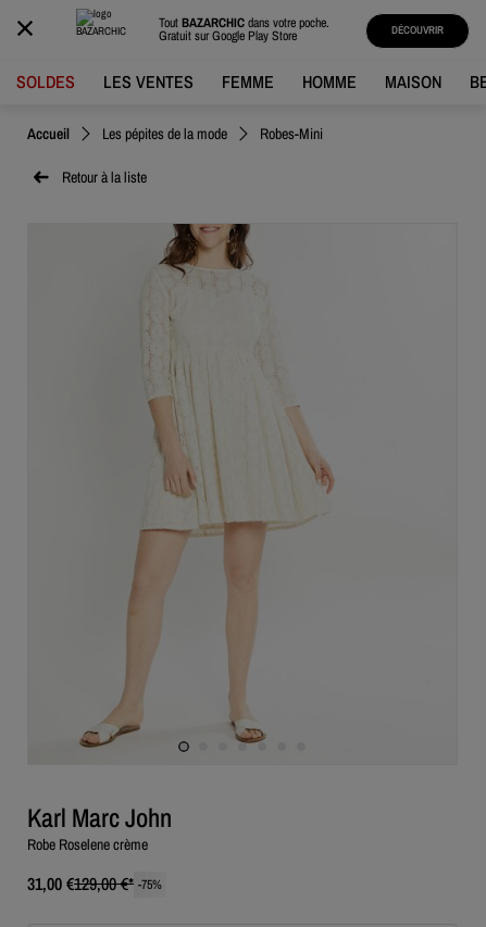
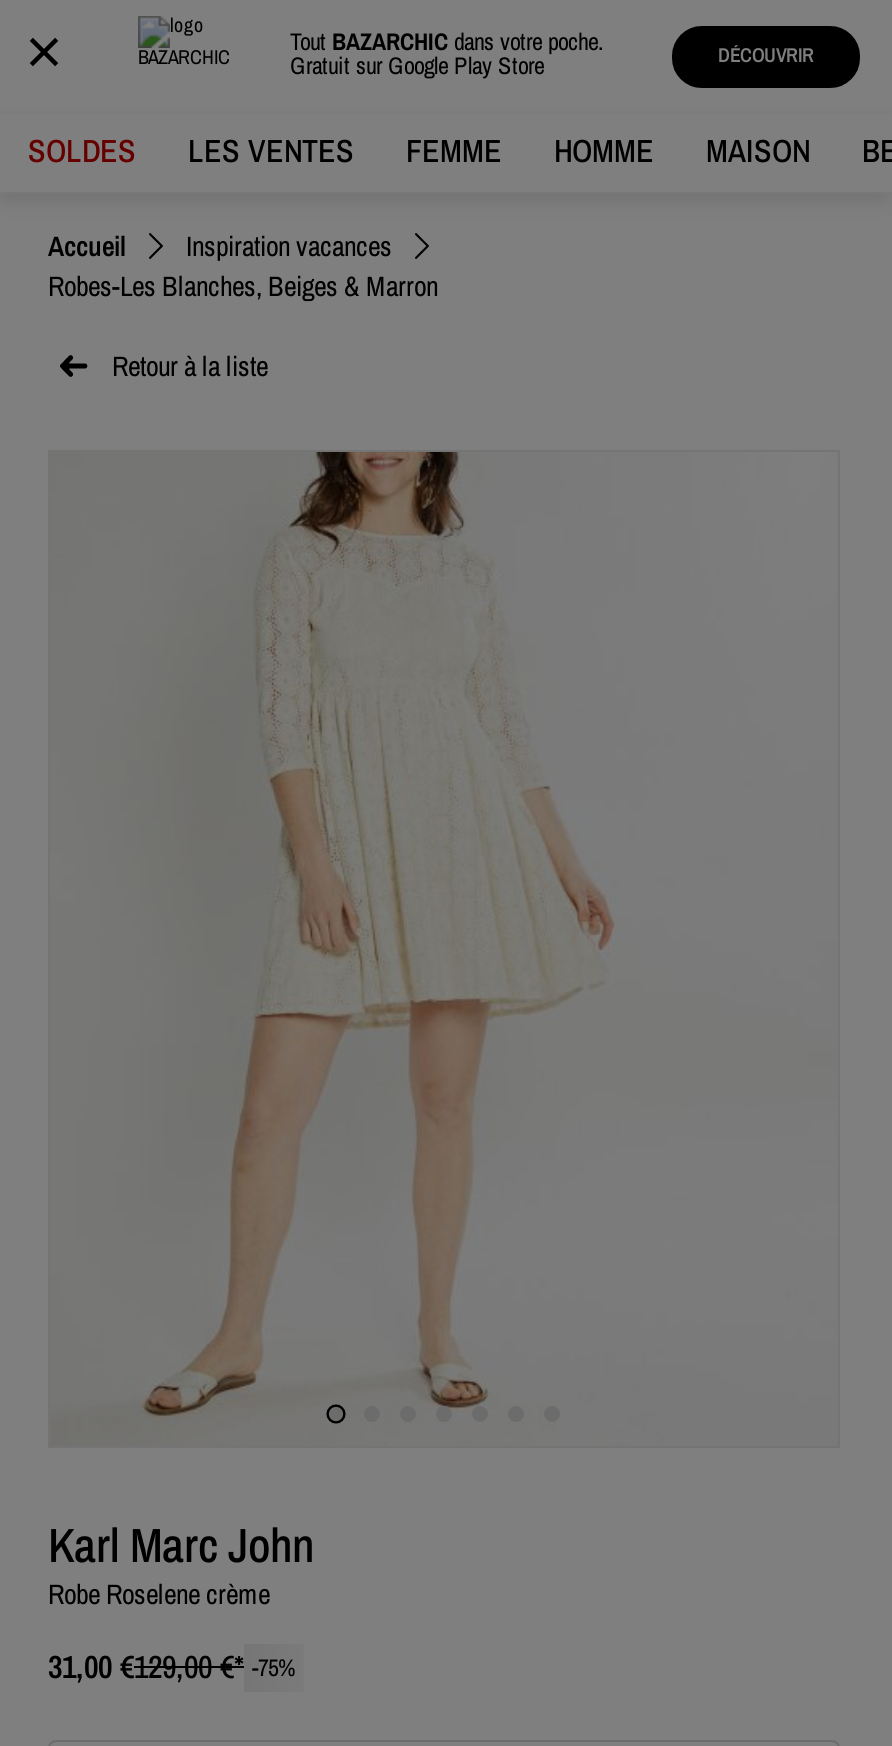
- Les pépites de la mode
- Robes-Mini
+ Inspiration vacances
+ Robes-Les Blanches, Beiges & Marron
